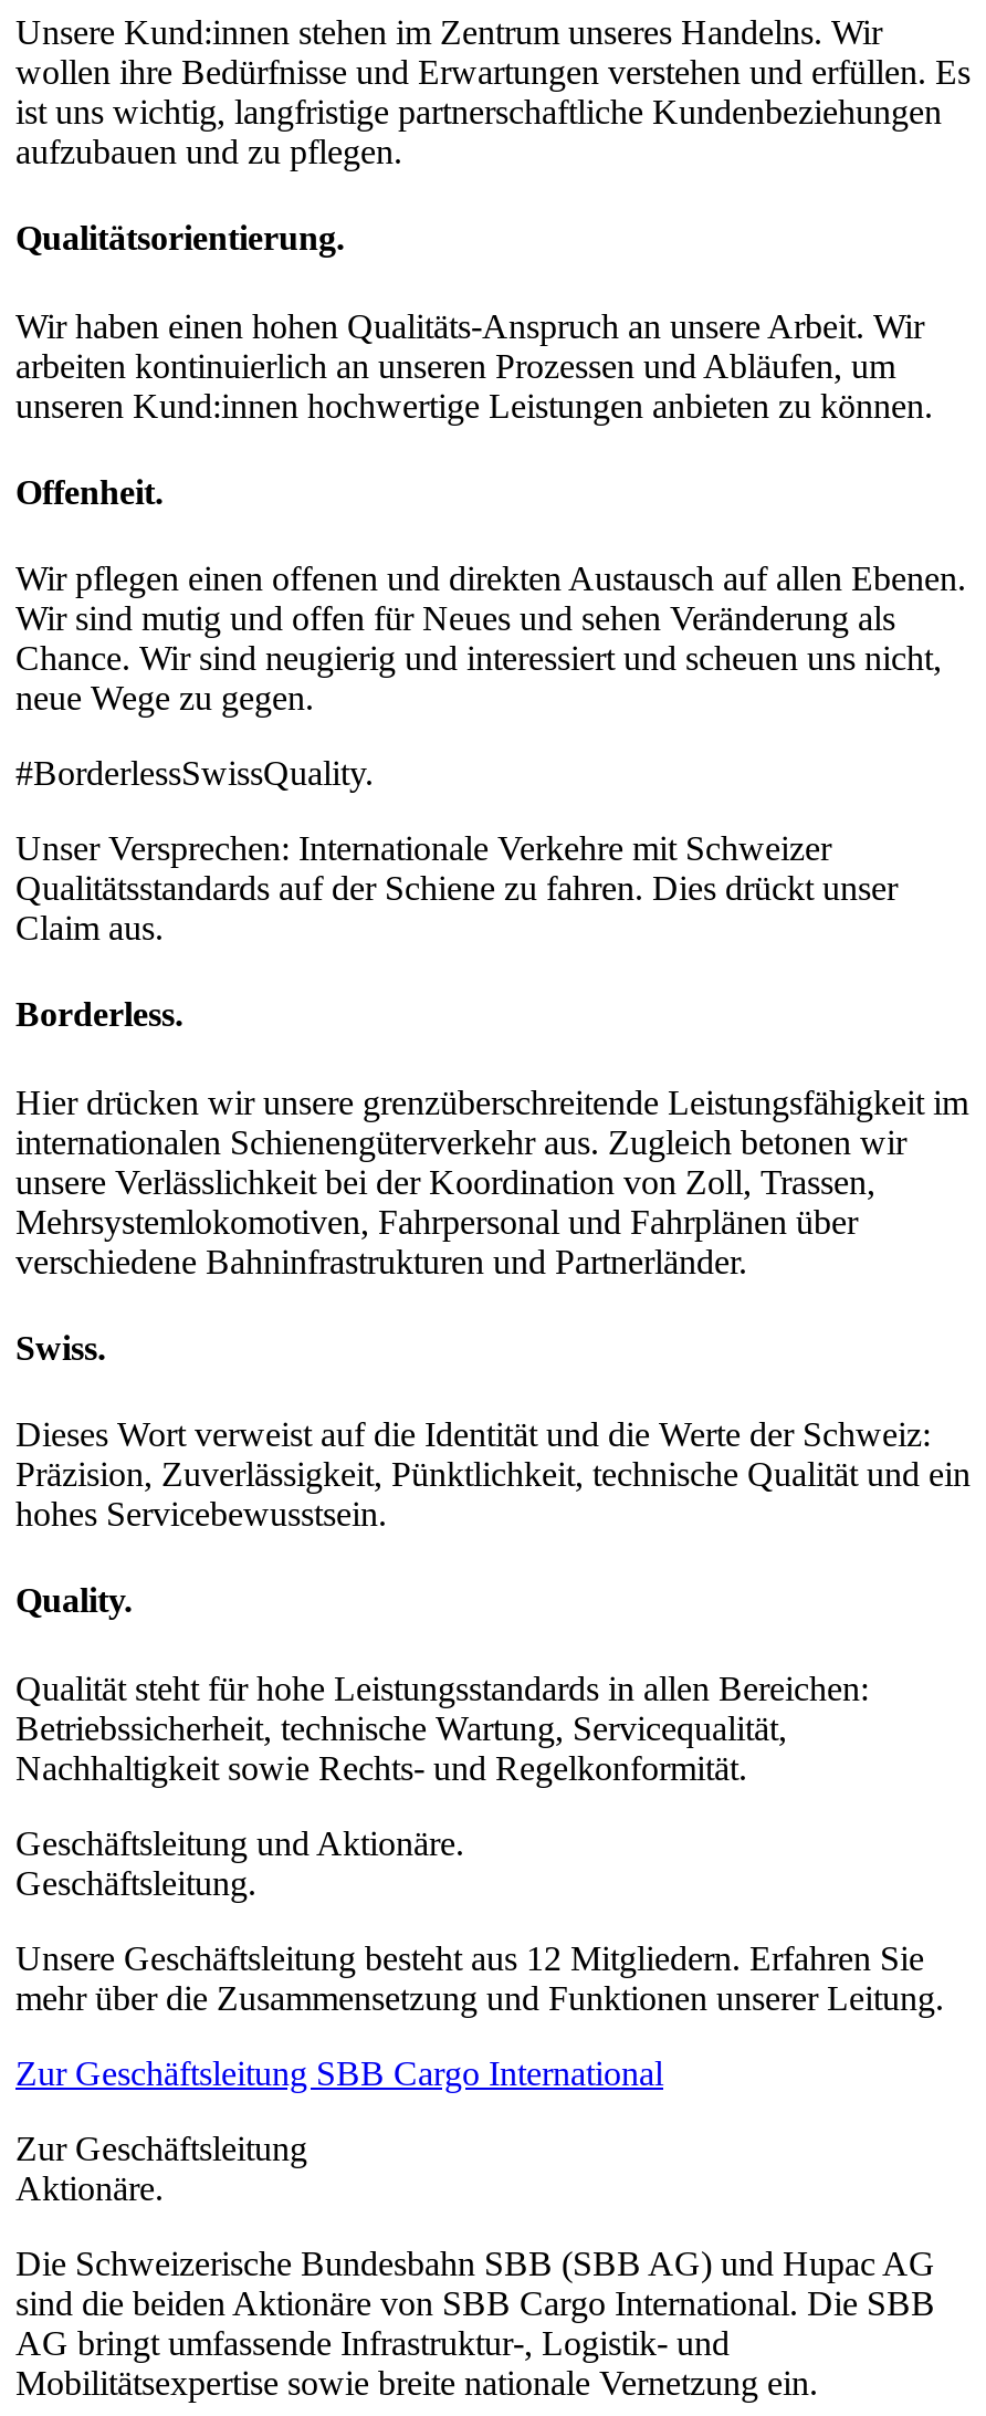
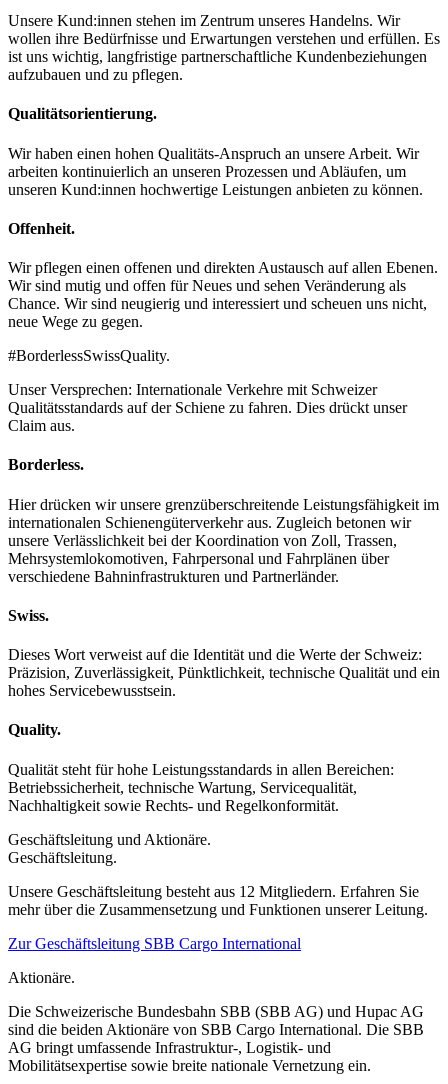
- Zur Geschäftsleitung
